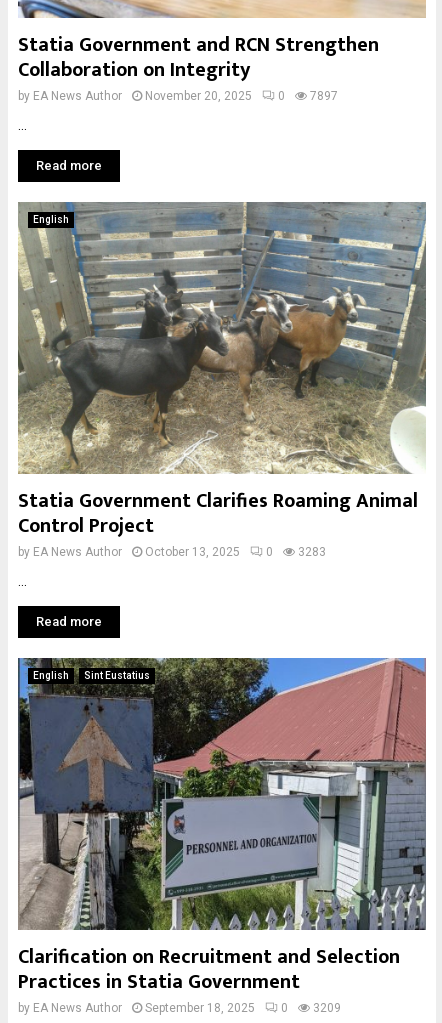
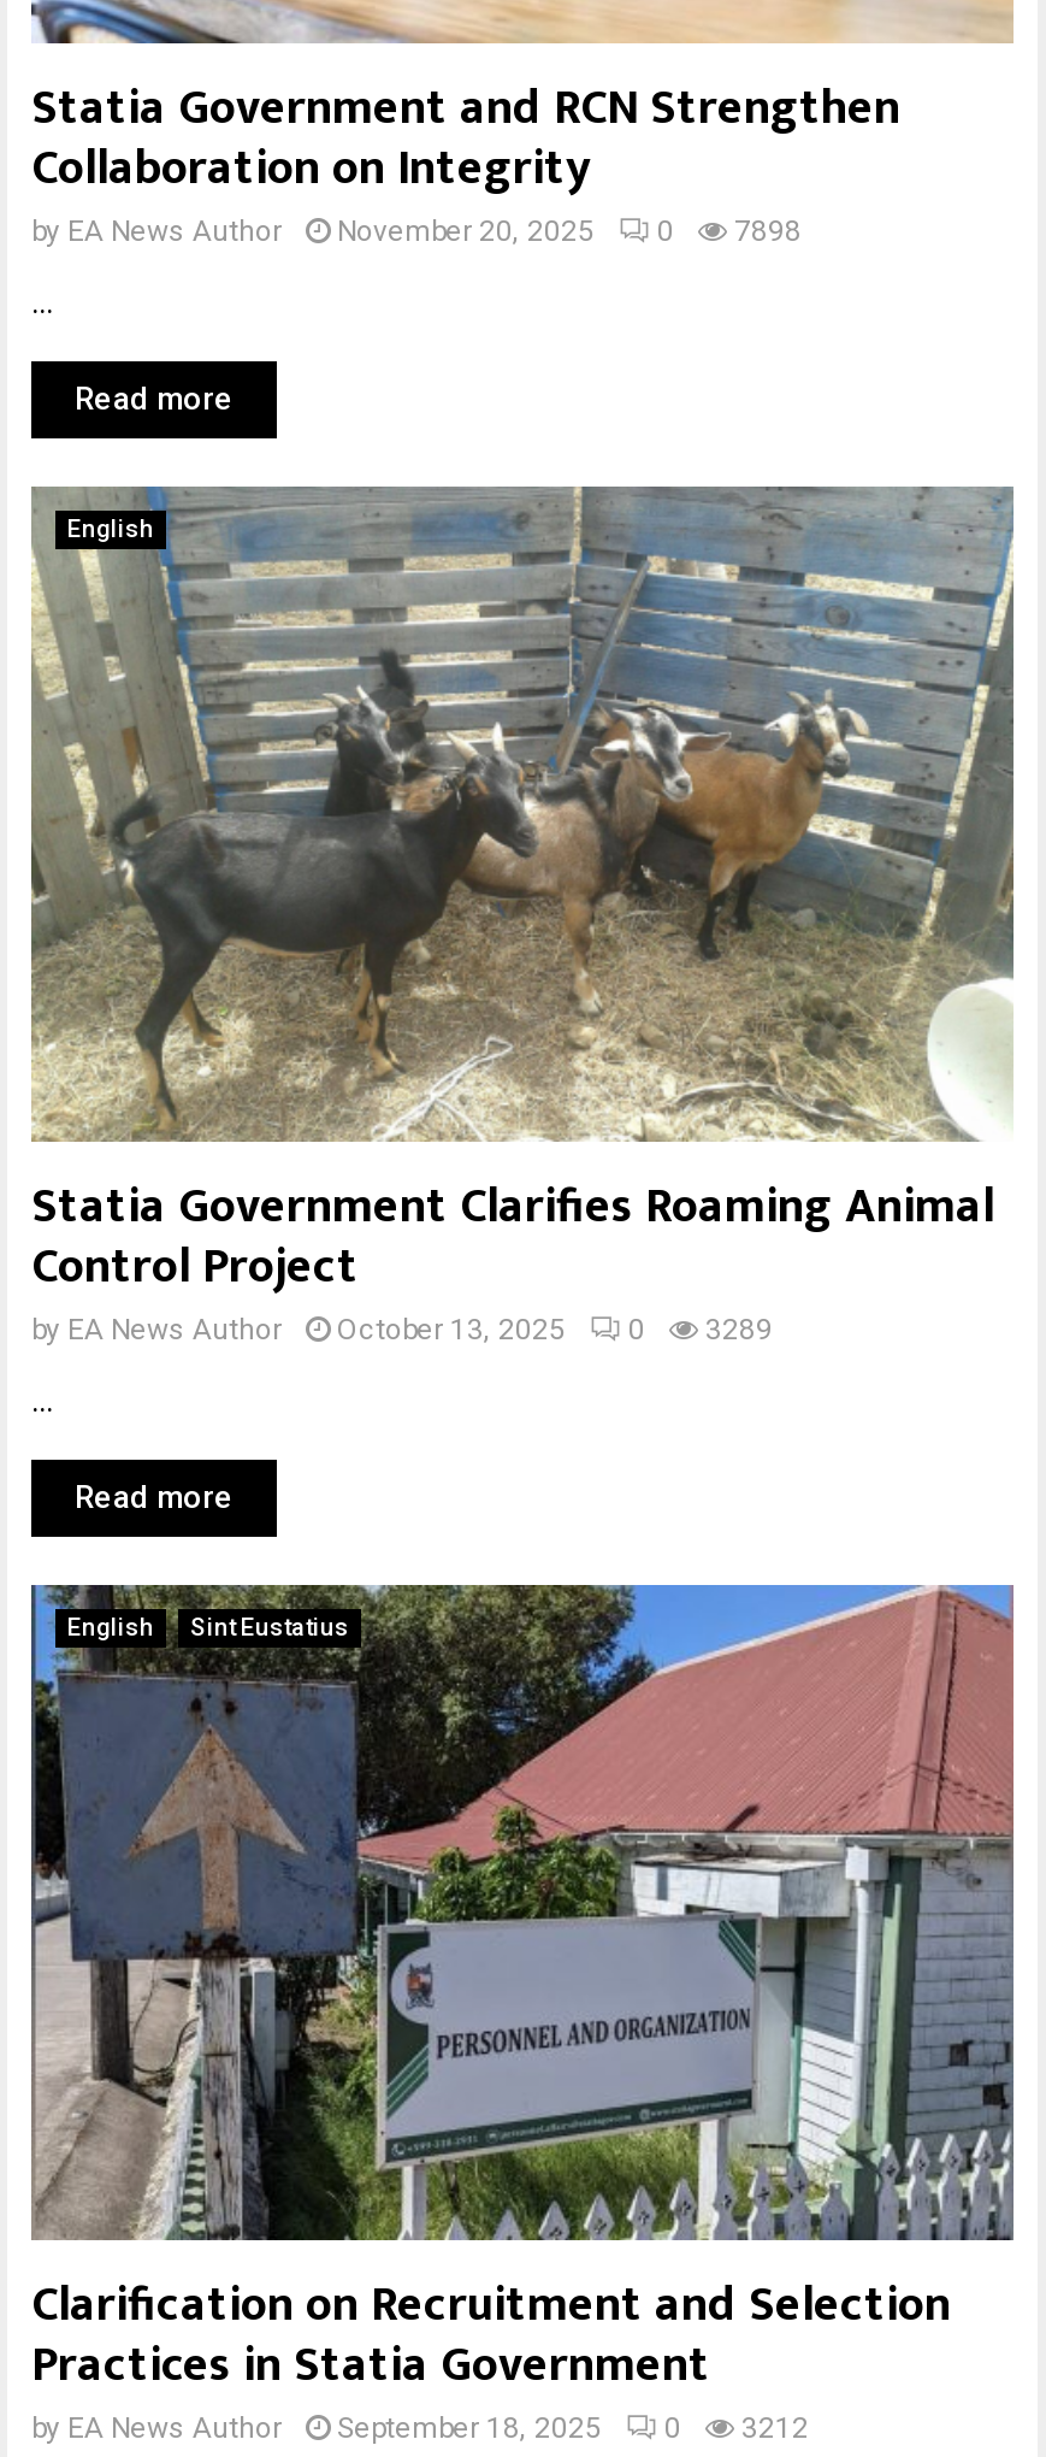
- by EA News Author November 20, 2025 0 7897
+ by EA News Author November 20, 2025 0 7898

- by EA News Author October 13, 2025 0 3283
+ by EA News Author October 13, 2025 0 3289

- by EA News Author September 18, 2025 0 3209
+ by EA News Author September 18, 2025 0 3212
